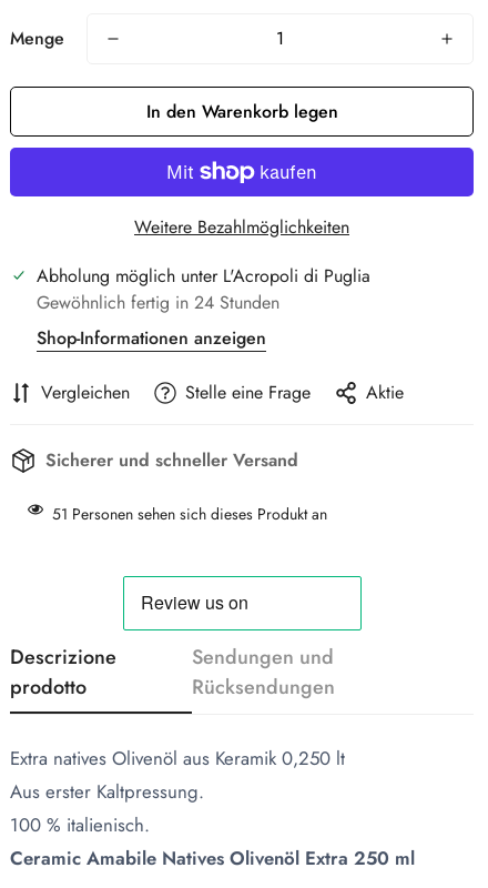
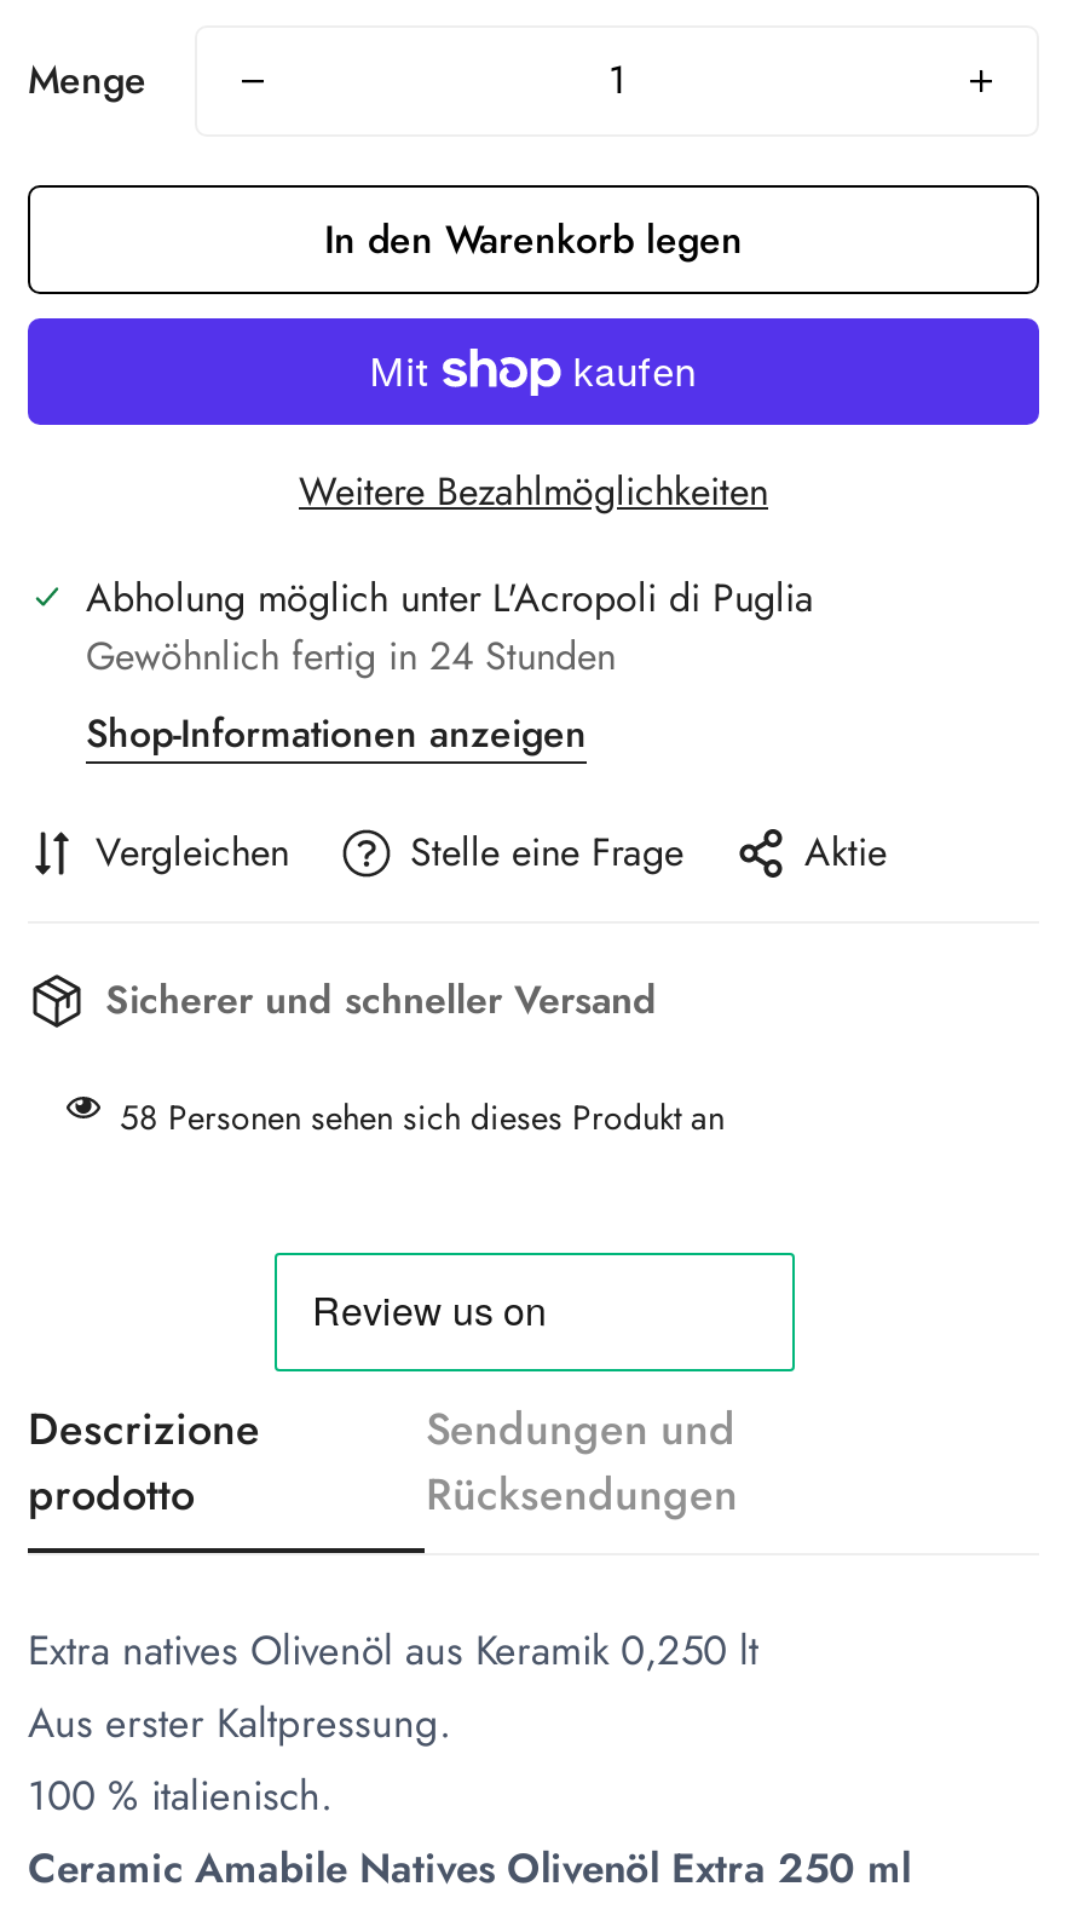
- 51 Personen sehen sich dieses Produkt an
+ 58 Personen sehen sich dieses Produkt an
